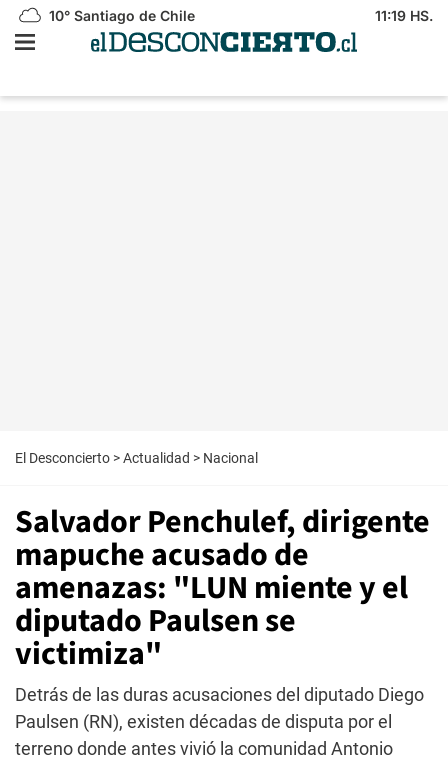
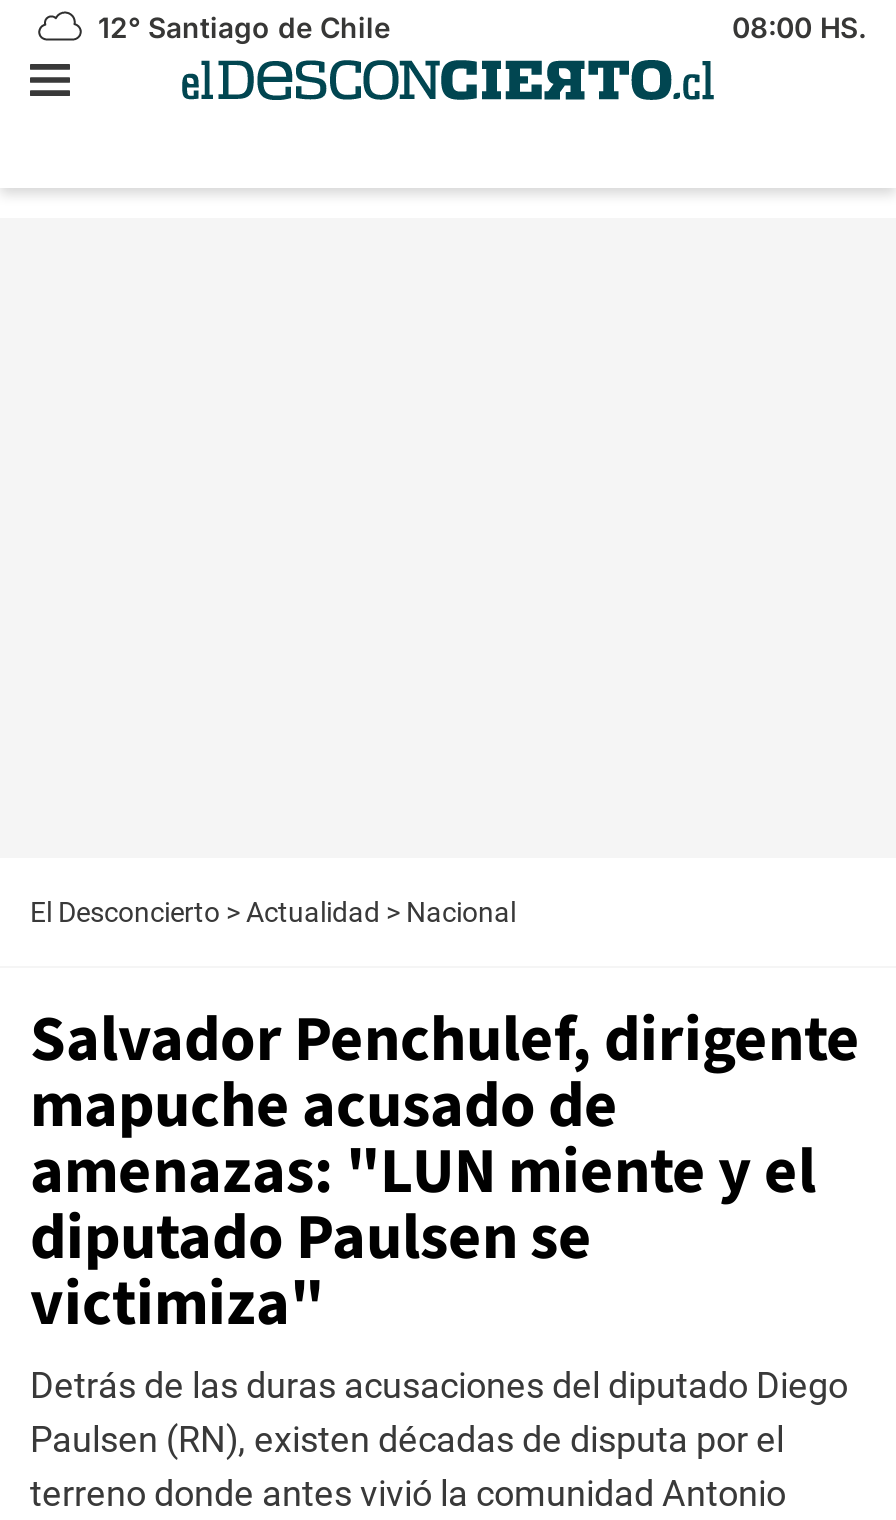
- 10° Santiago de Chile
+ 12° Santiago de Chile

- 11:19 HS.
+ 08:00 HS.
